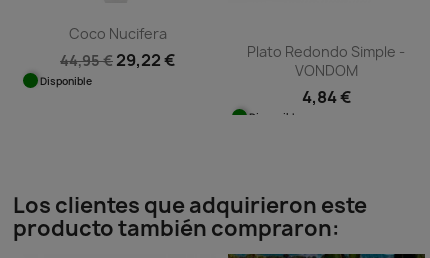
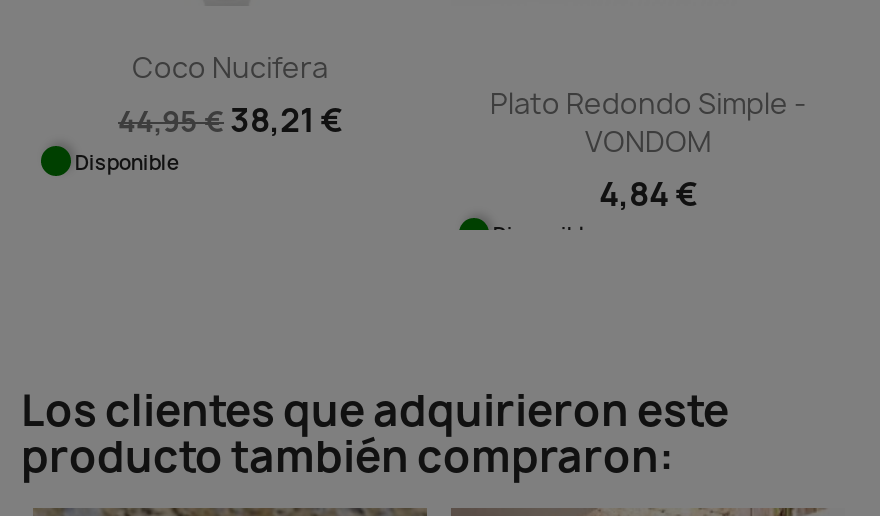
- 44,95 € 29,22 €
+ 44,95 € 38,21 €
